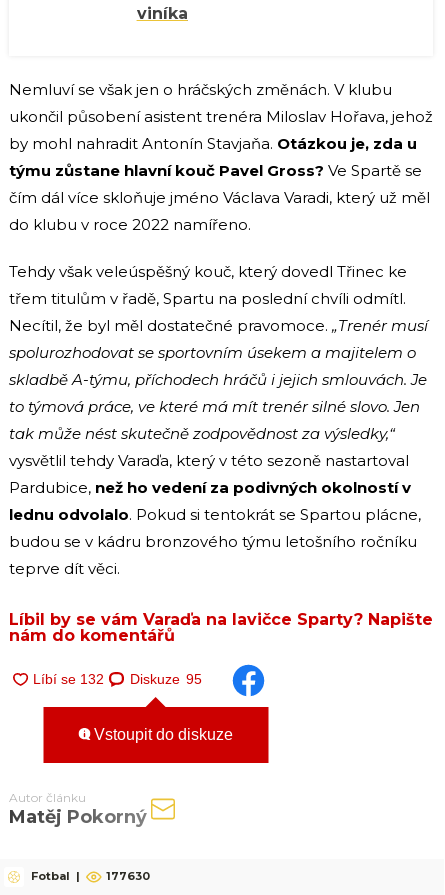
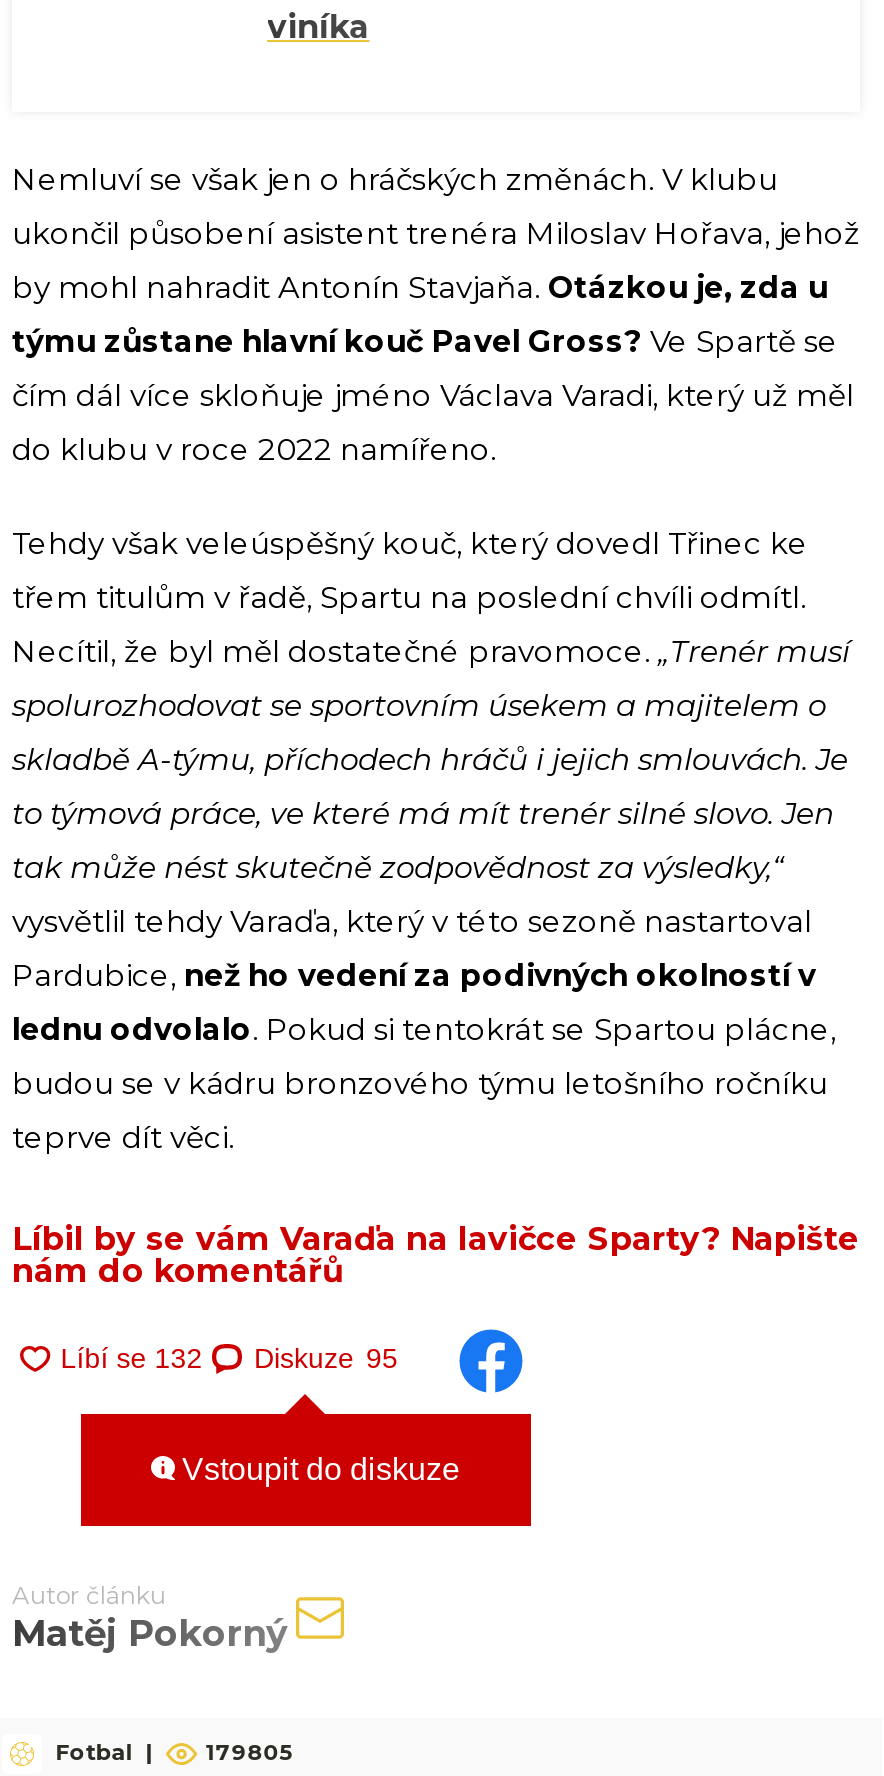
- 177630
+ 179805
